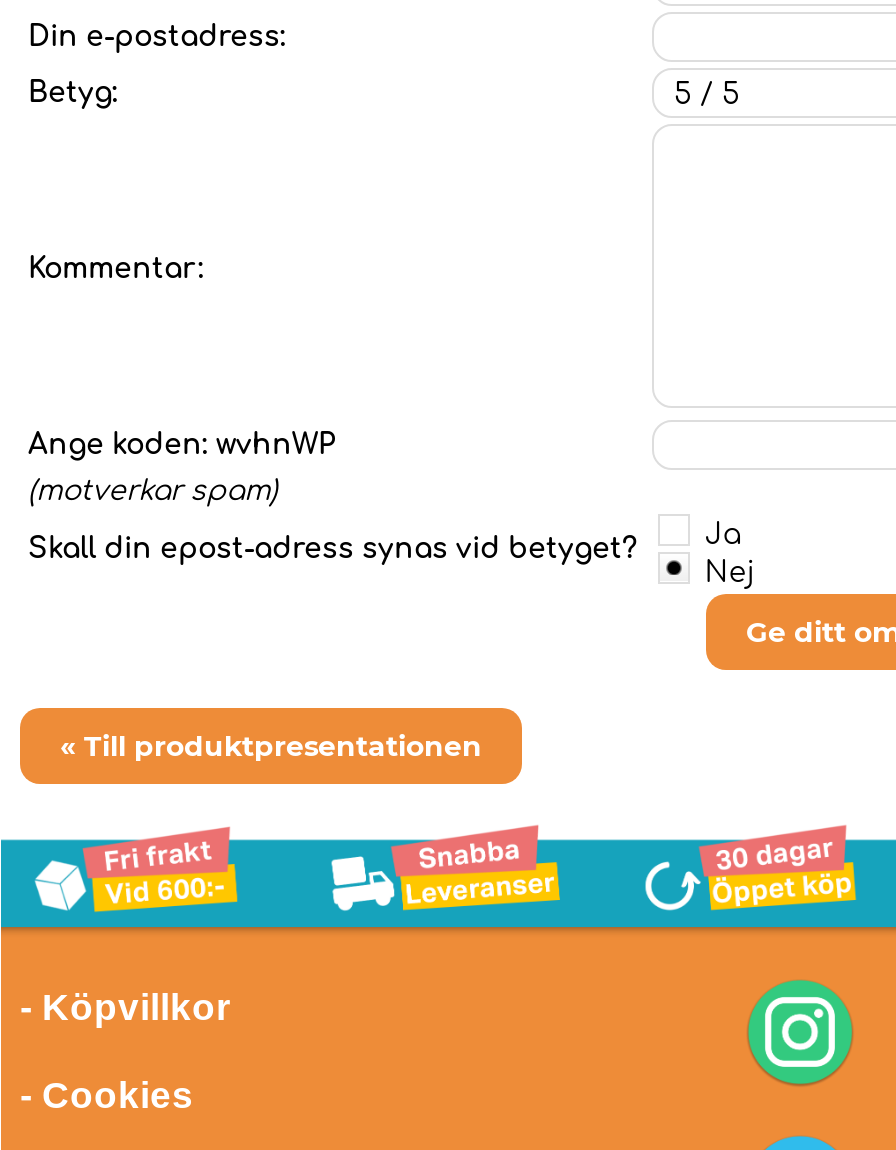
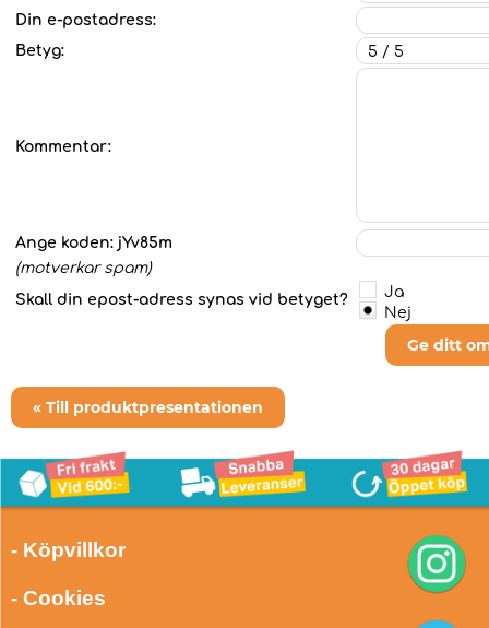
- Ange koden: wvhnWP
+ Ange koden: jYv85m
